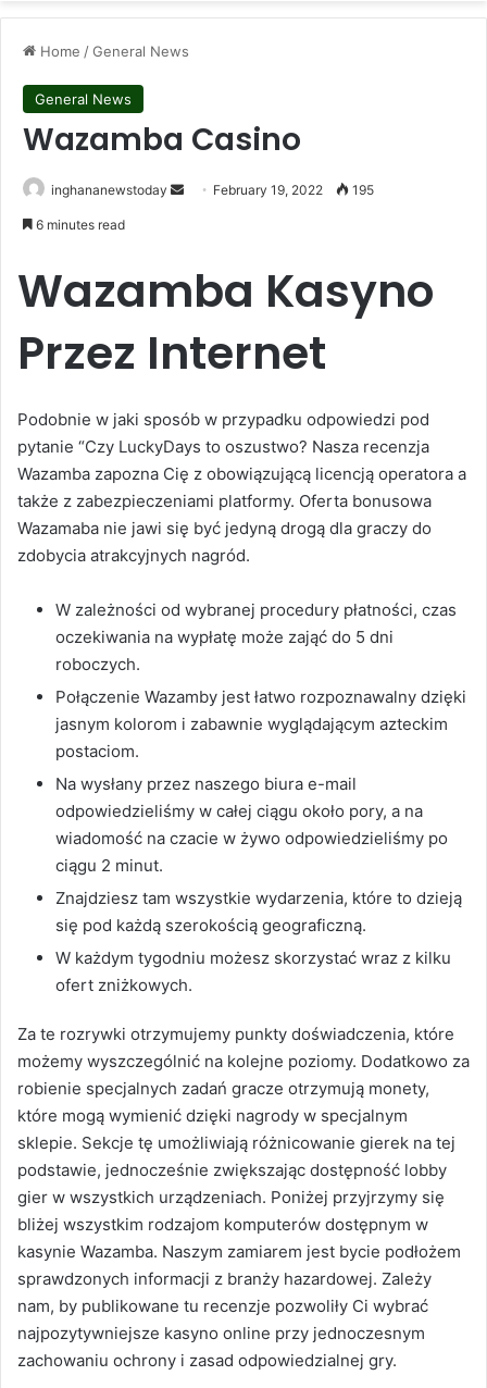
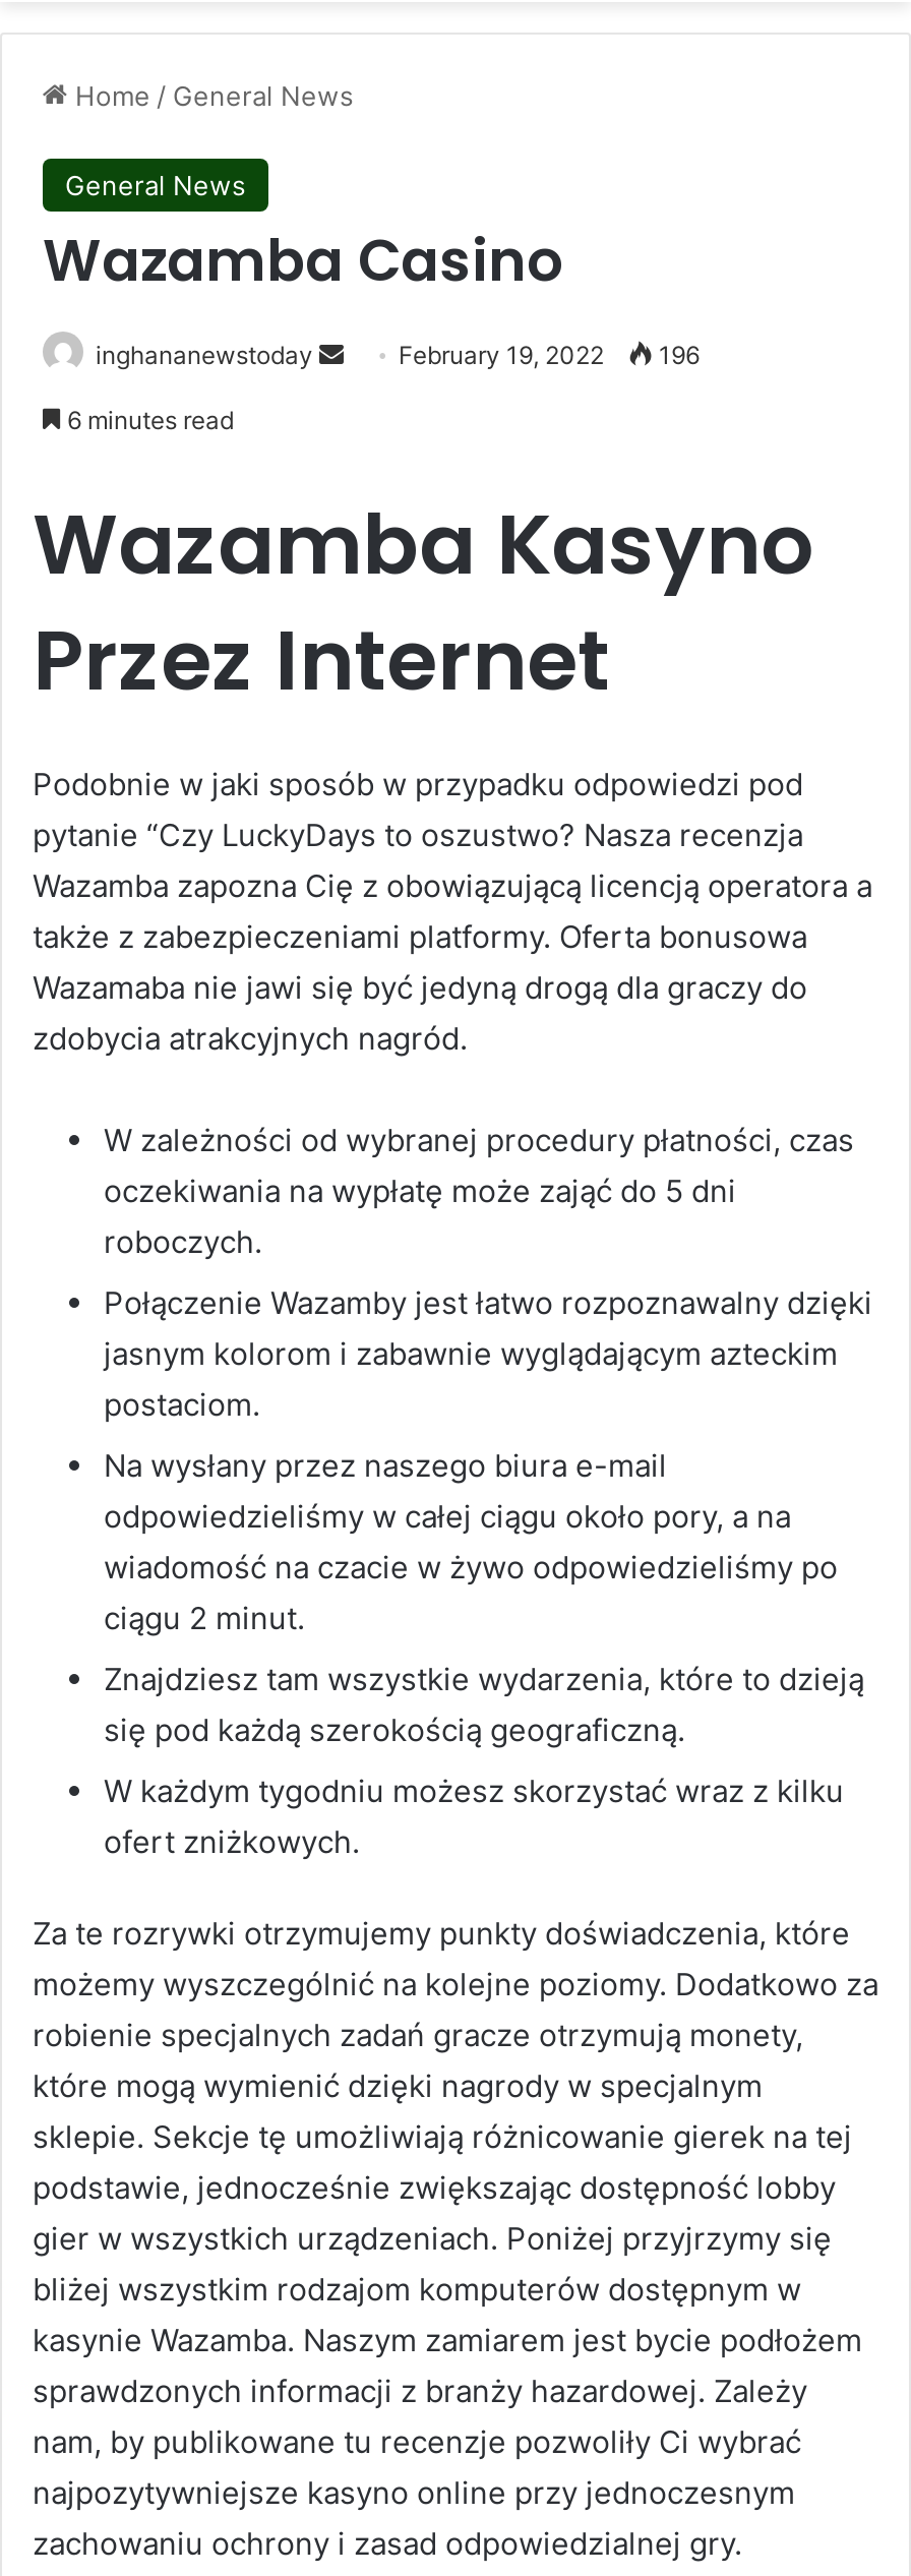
- 195
+ 196
